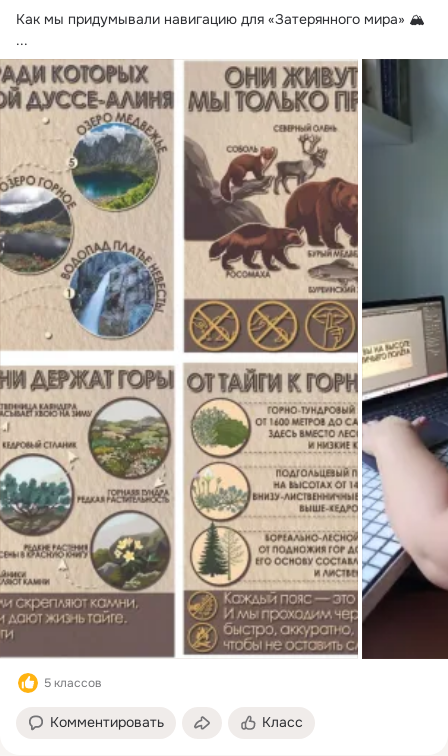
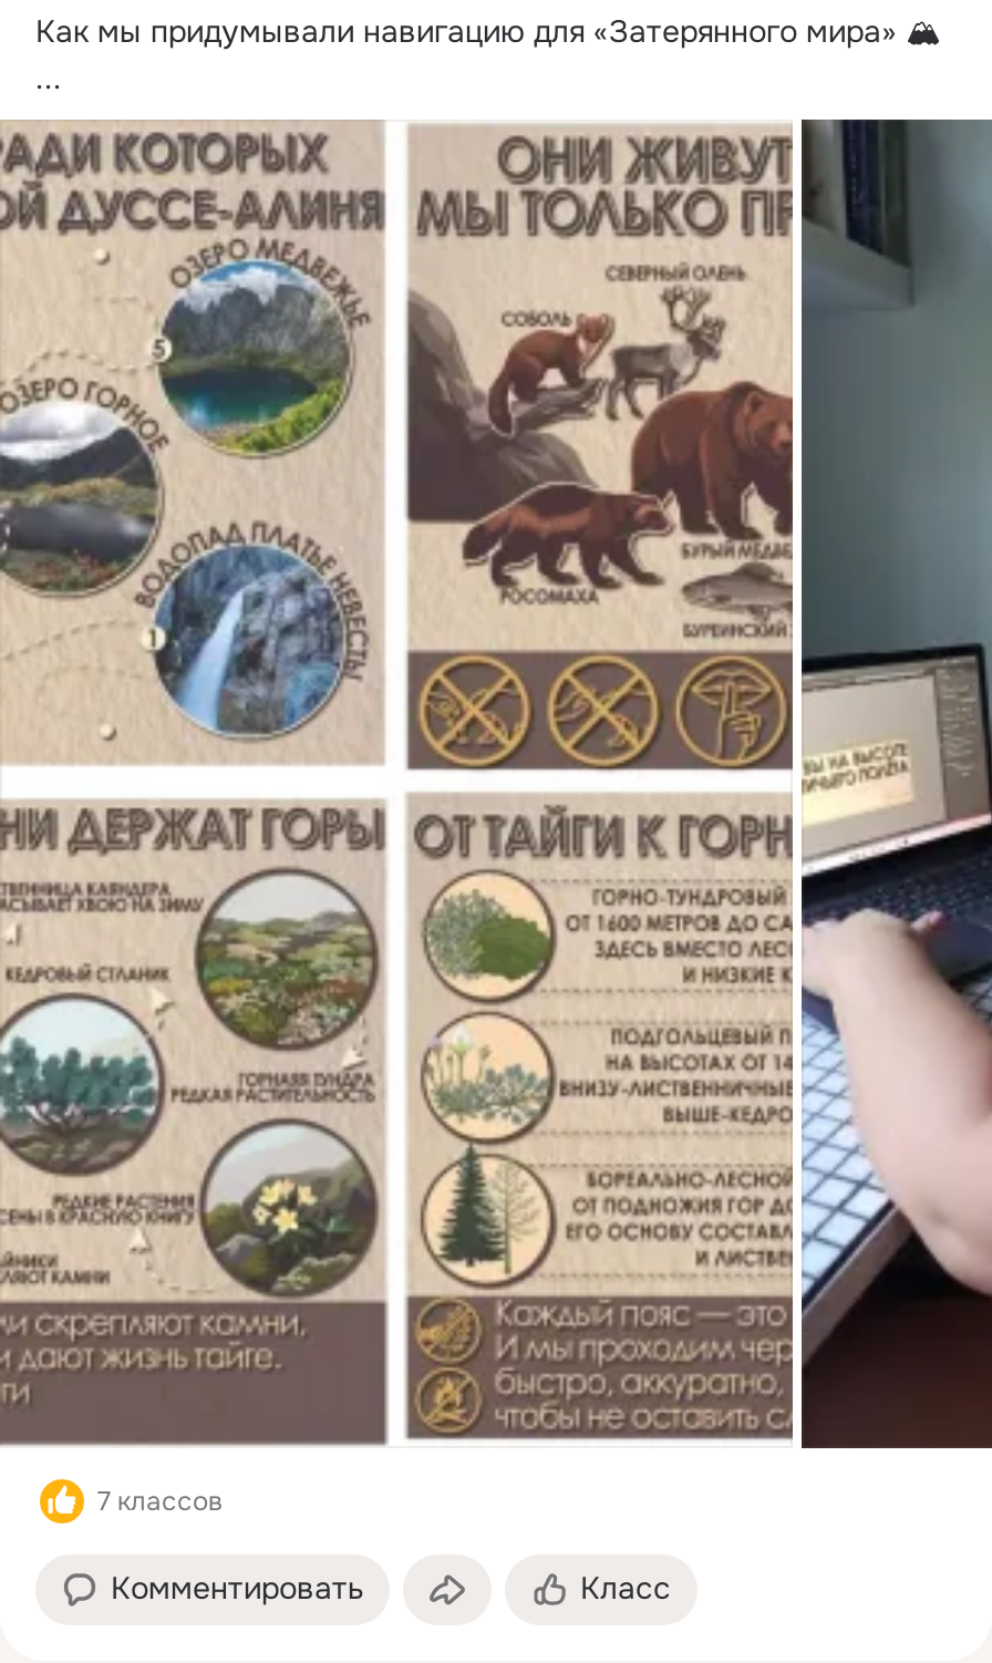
- 5 классов
+ 7 классов
